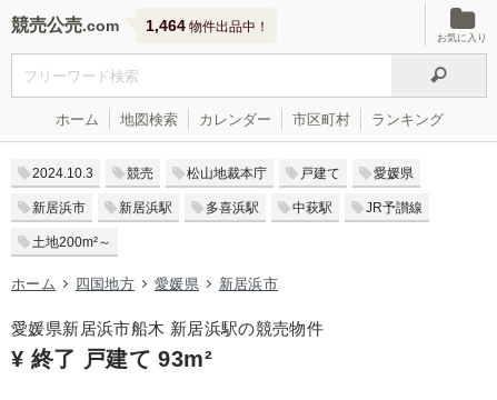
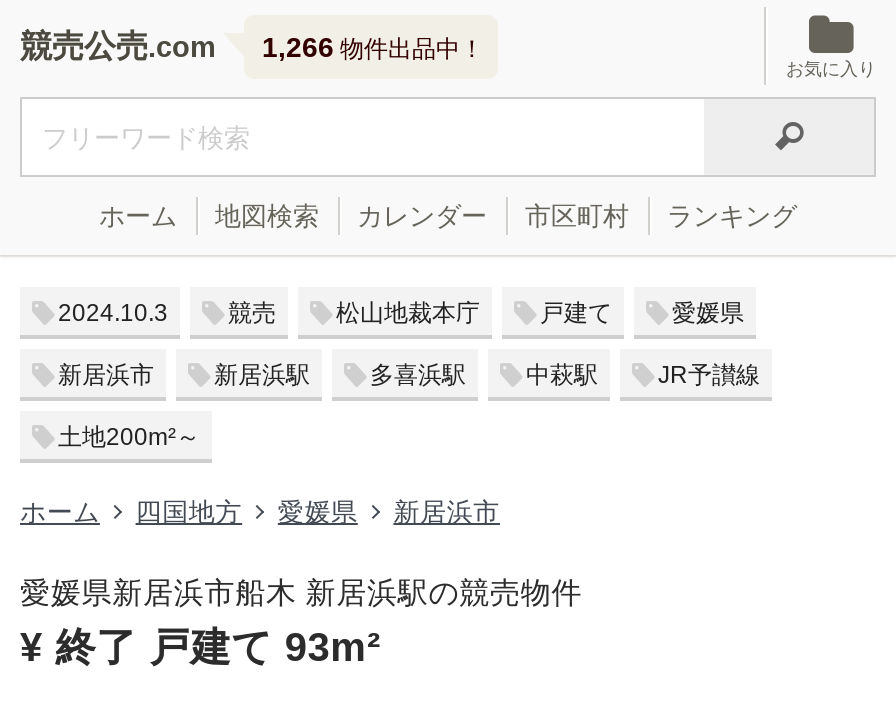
- 1,464物件出品中！
+ 1,266物件出品中！
